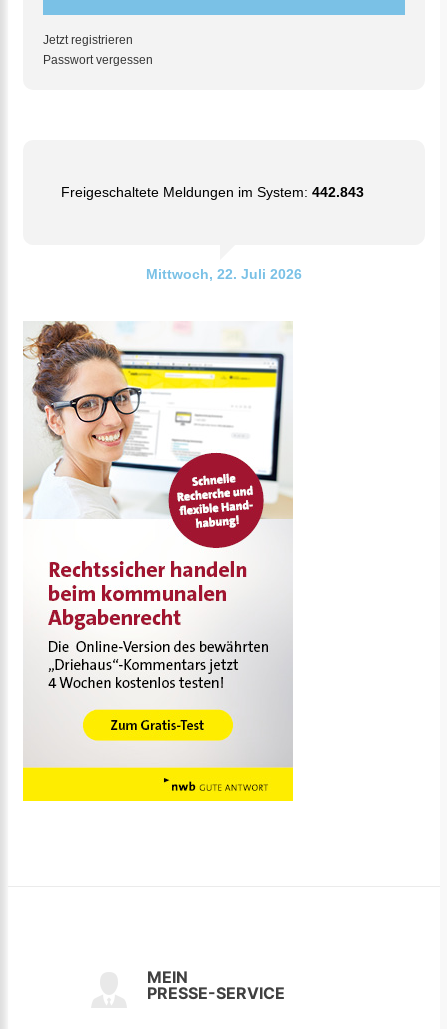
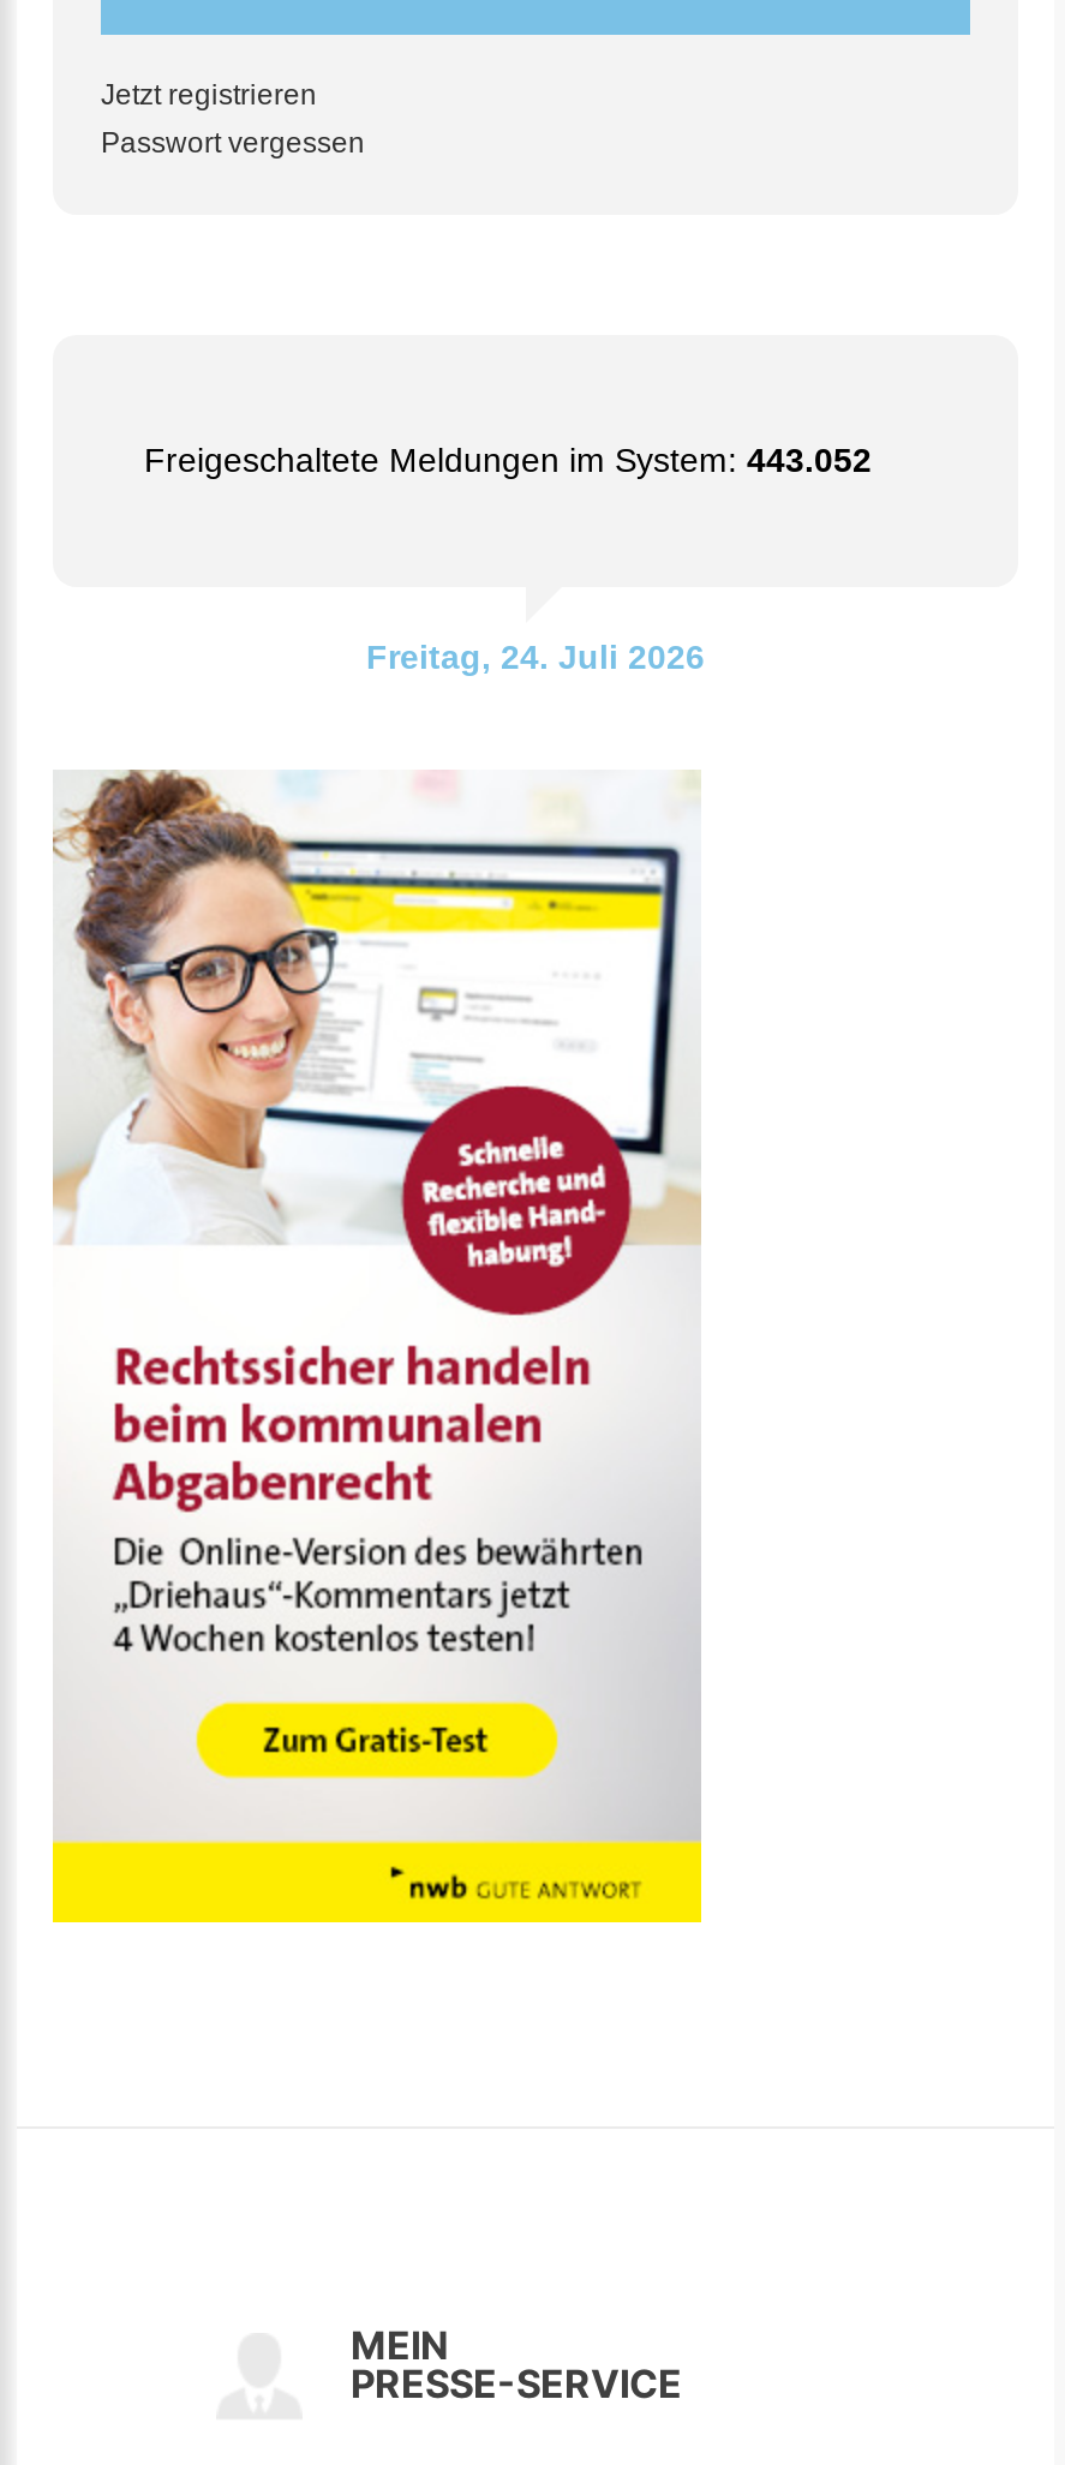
- Freigeschaltete Meldungen im System: 442.843
+ Freigeschaltete Meldungen im System: 443.052

- Mittwoch, 22. Juli 2026
+ Freitag, 24. Juli 2026
